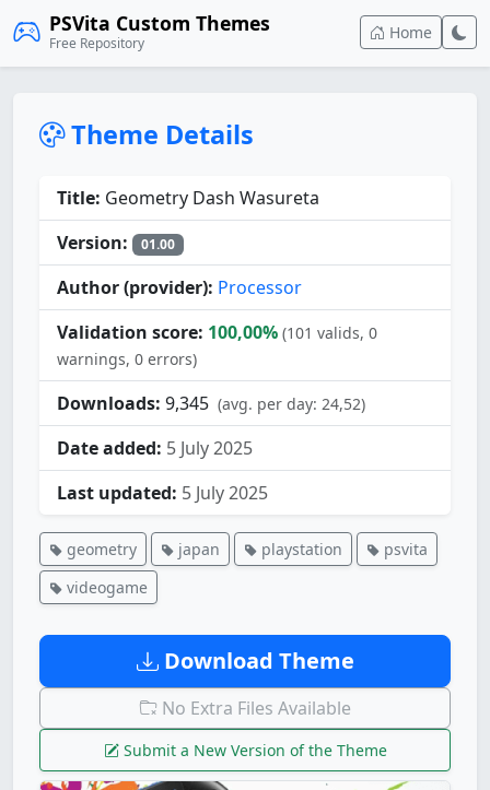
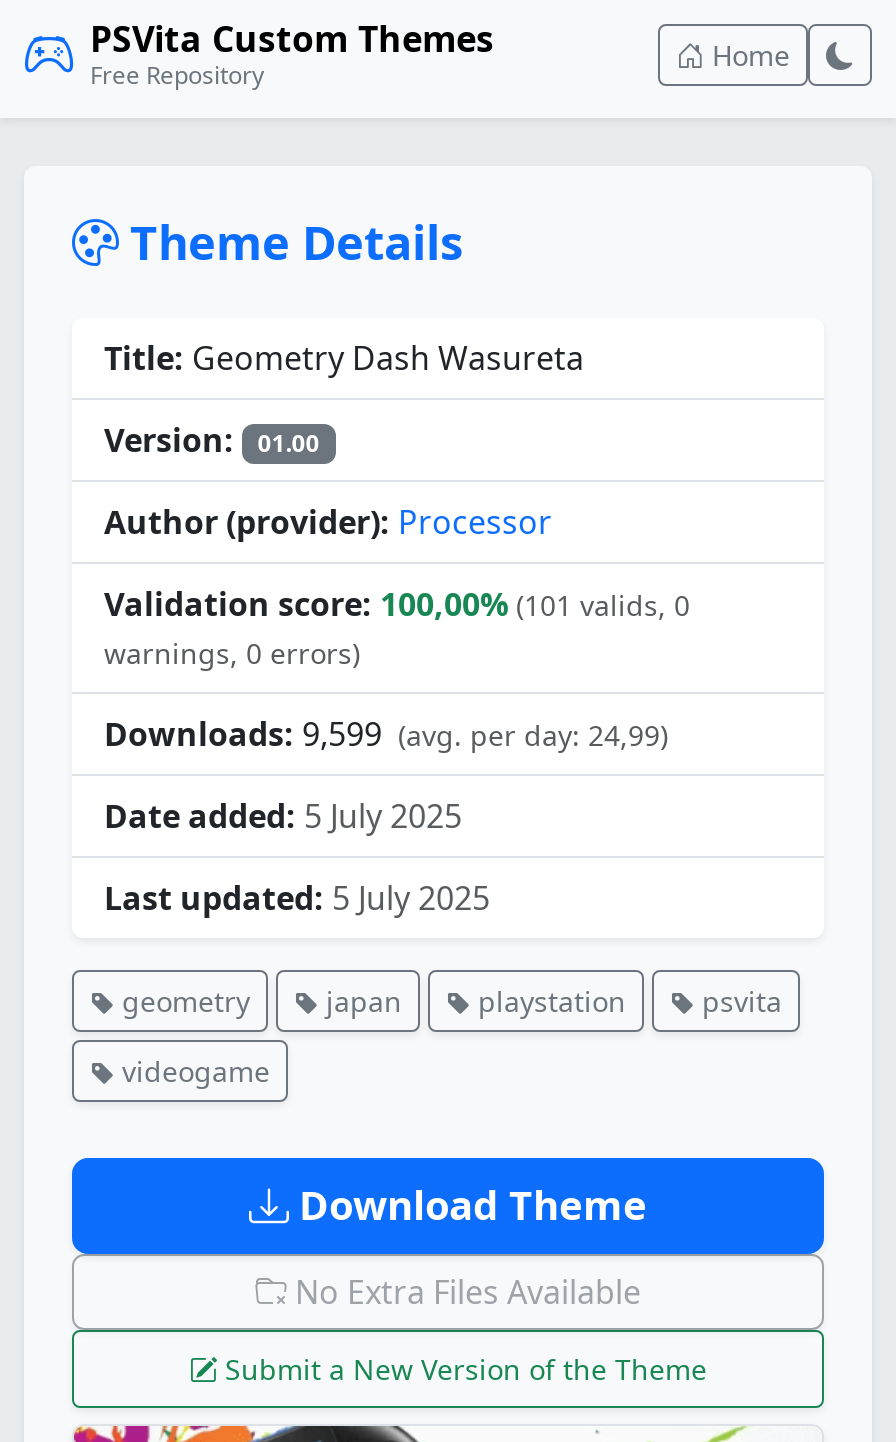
- Downloads: 9,345 (avg. per day: 24,52)
+ Downloads: 9,599 (avg. per day: 24,99)
